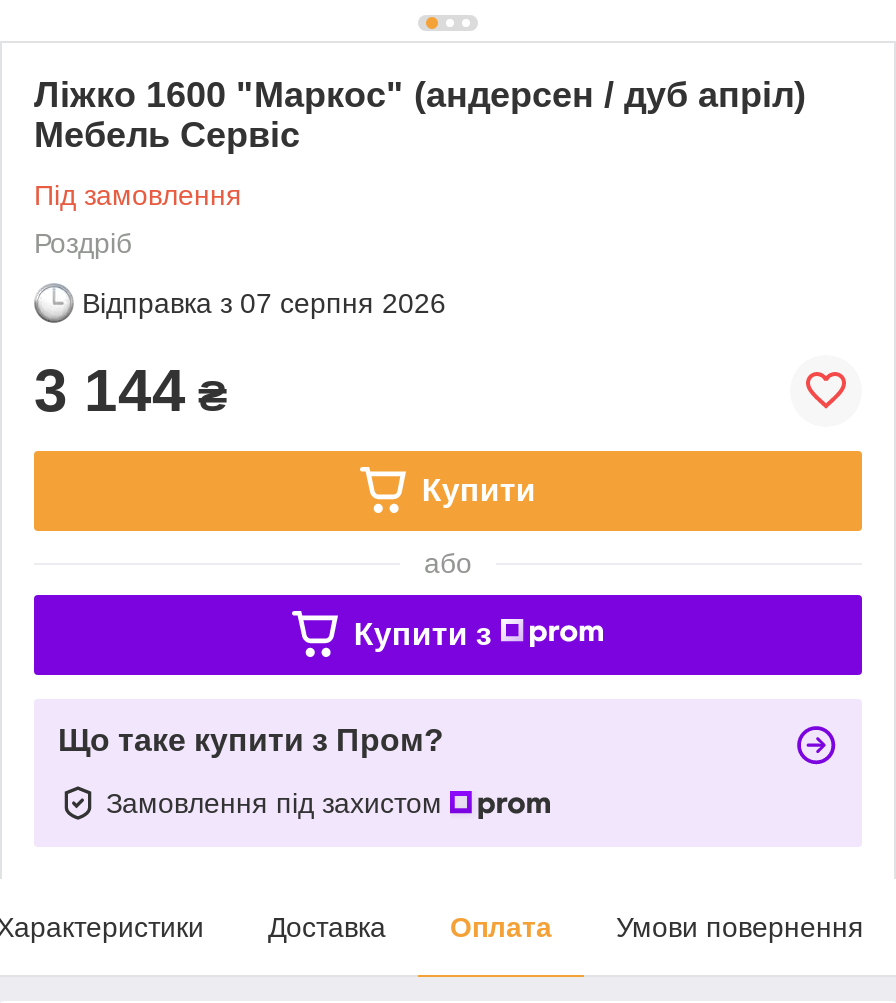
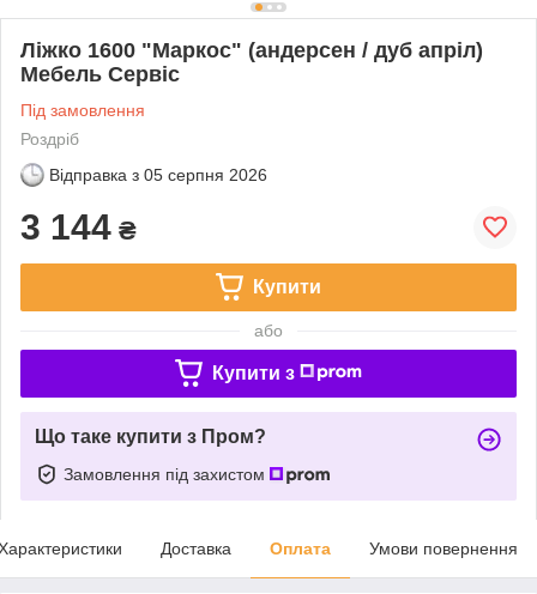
- Відправка з 07 серпня 2026
+ Відправка з 05 серпня 2026
